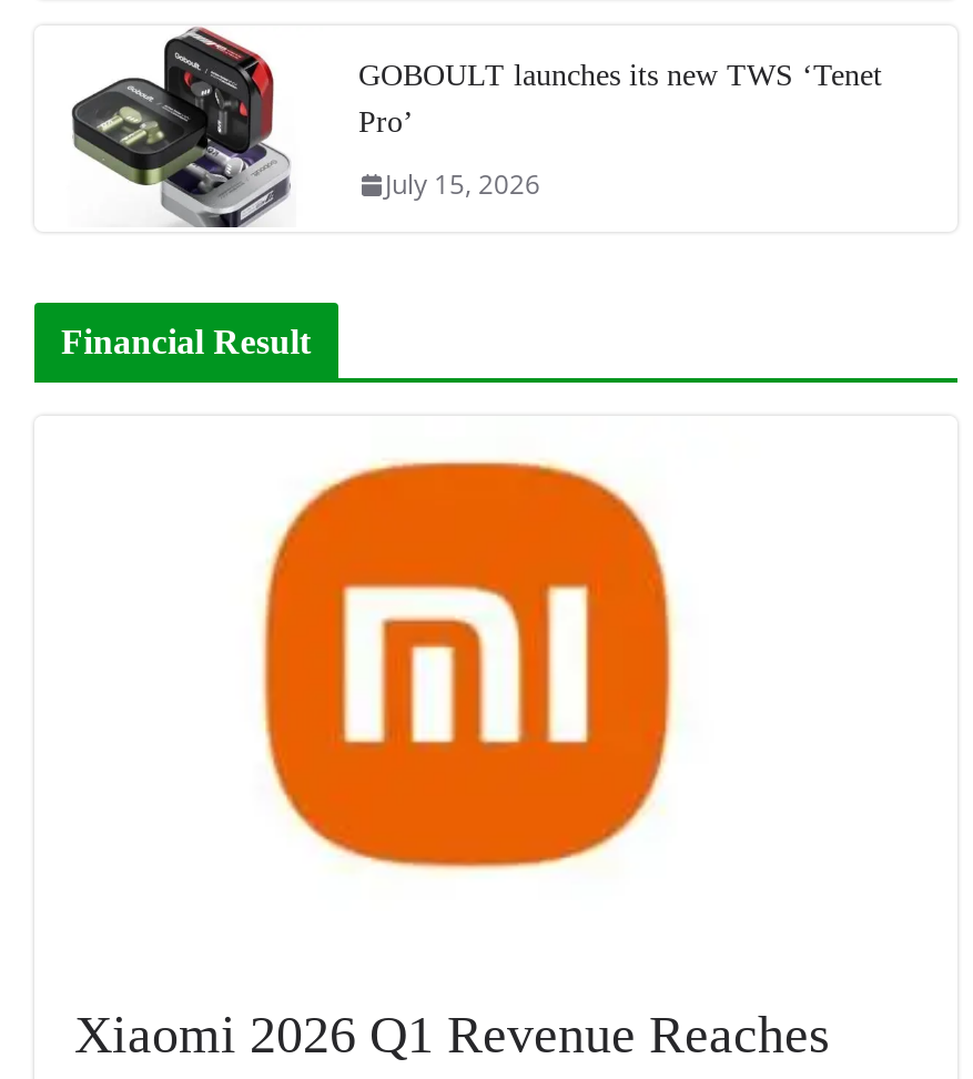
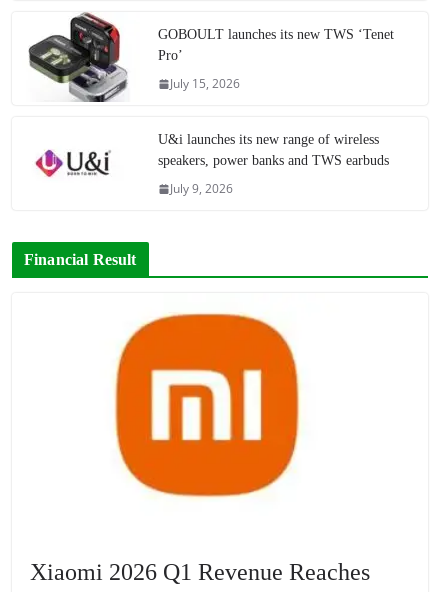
+ [image]
+ U&i launches its new range of wireless
+ speakers, power banks and TWS earbuds
+ July 9, 2026
